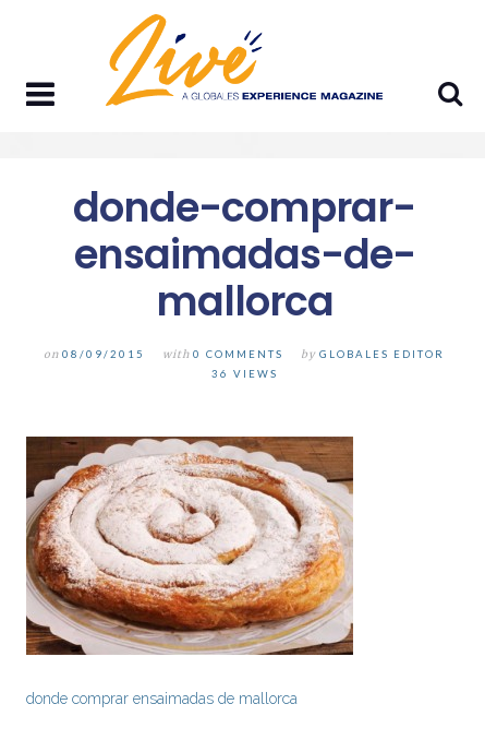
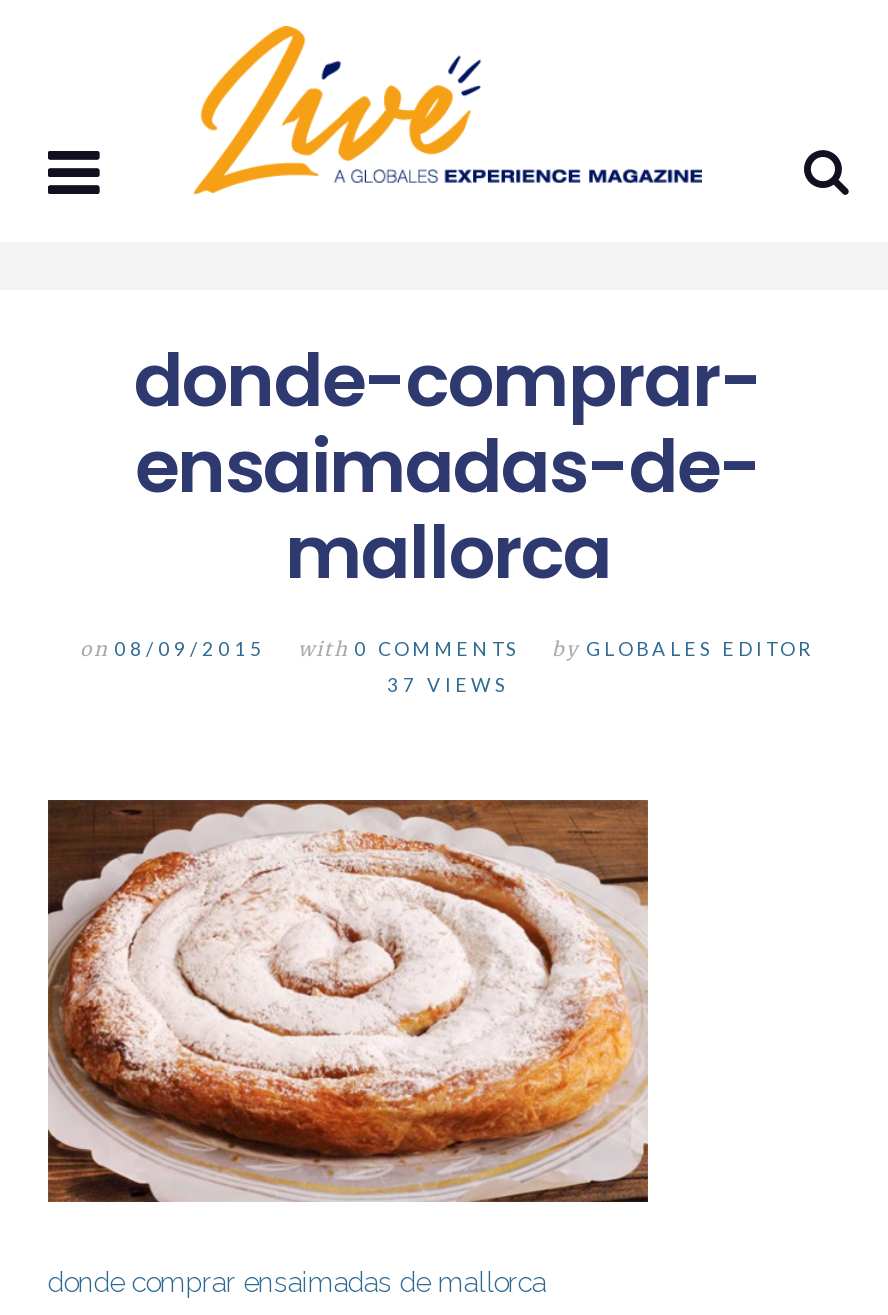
- 36 VIEWS
+ 37 VIEWS
